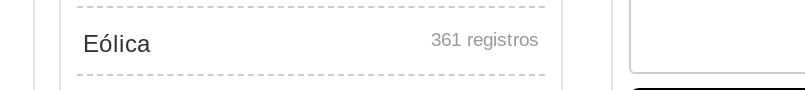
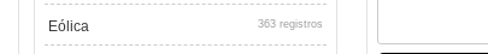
- 361 registros
+ 363 registros
